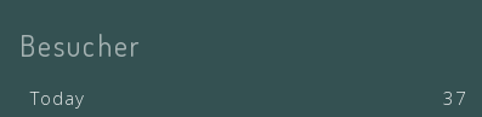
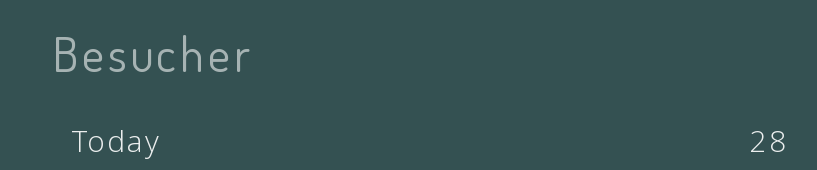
- 37
+ 28
